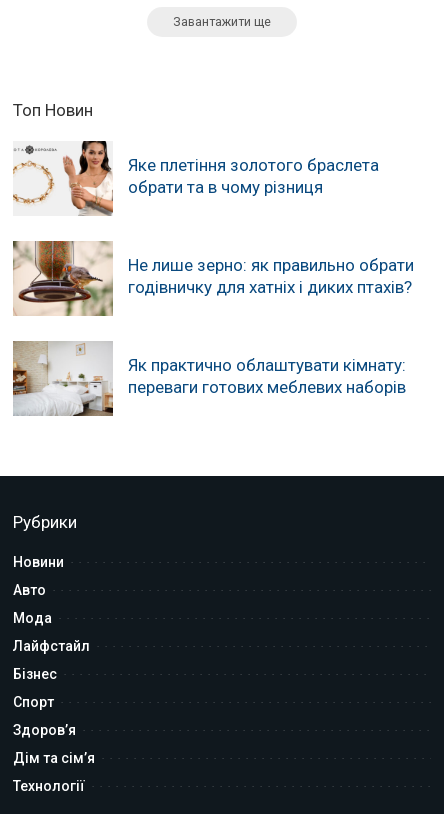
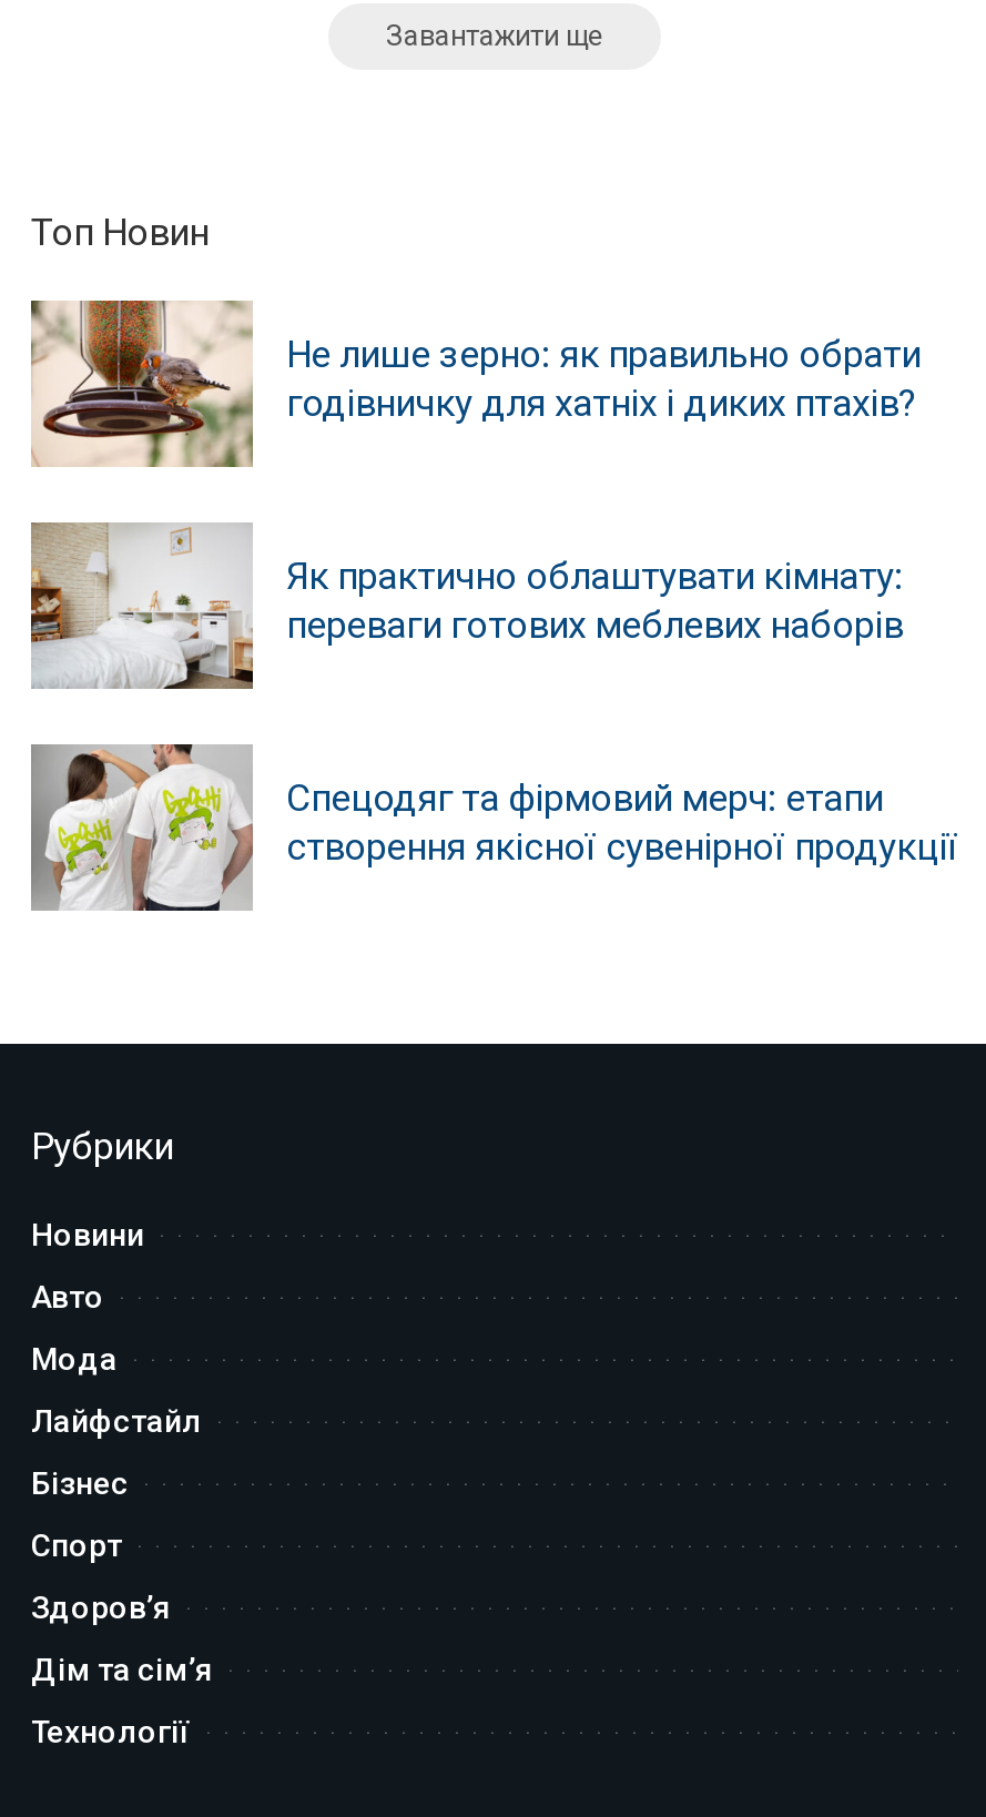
- [image]
- Яке плетіння золотого браслета
- обрати та в чому різниця

moved up: [image] | Не лише зерно: як правильно обрати | годівничку для хатніх і диких птахів? | Як практично облаштувати кімнату: | переваги готових меблевих наборів

+ [image]
+ Спецодяг та фірмовий мерч: етапи
+ створення якісної сувенірної продукції
